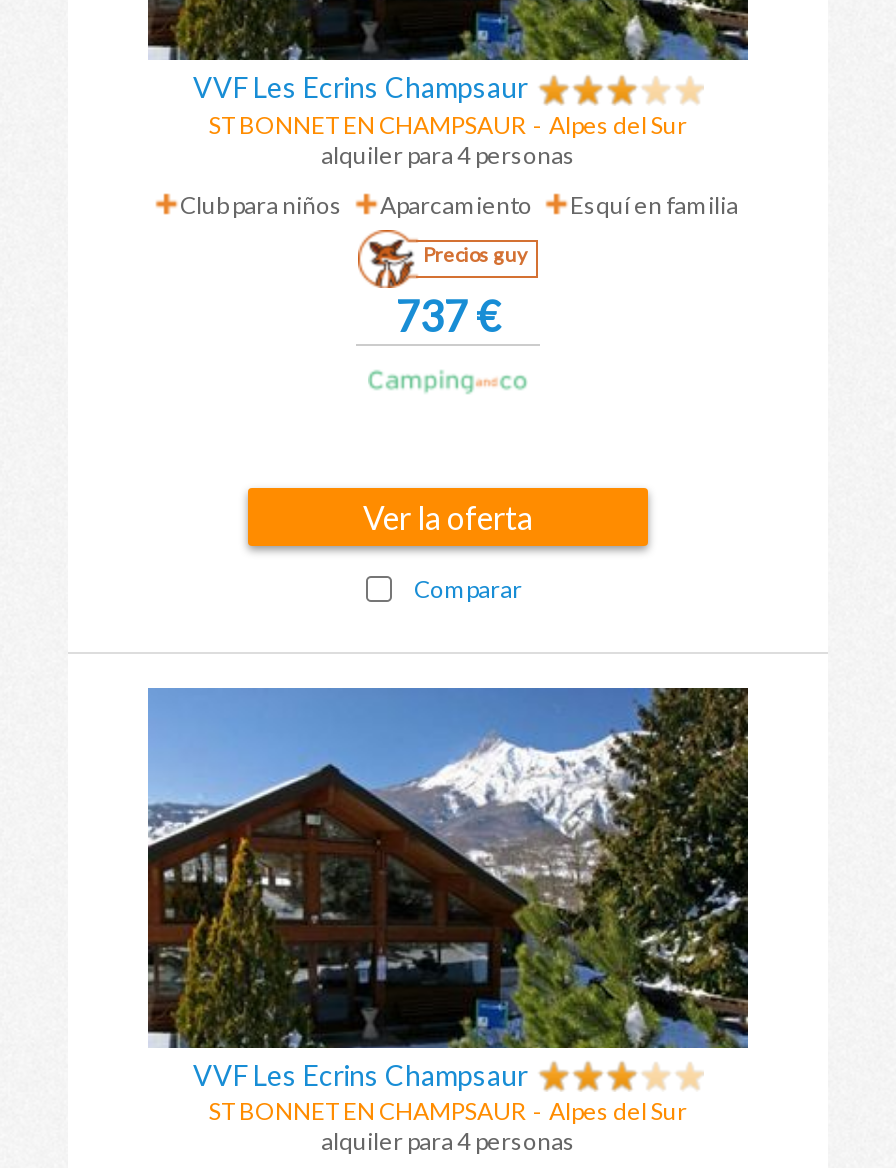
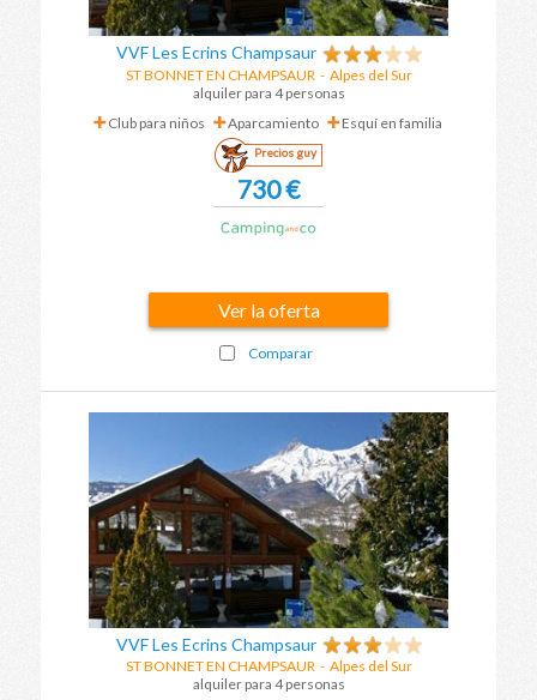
- 737 €
+ 730 €
